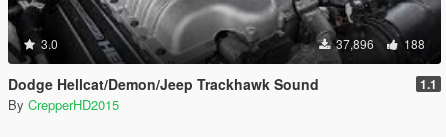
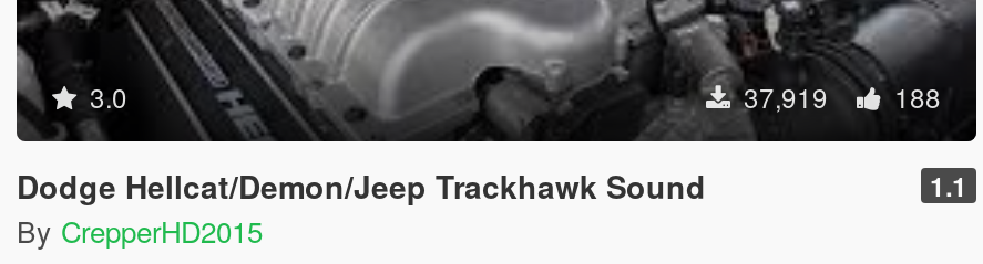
- 37,896 188
+ 37,919 188
